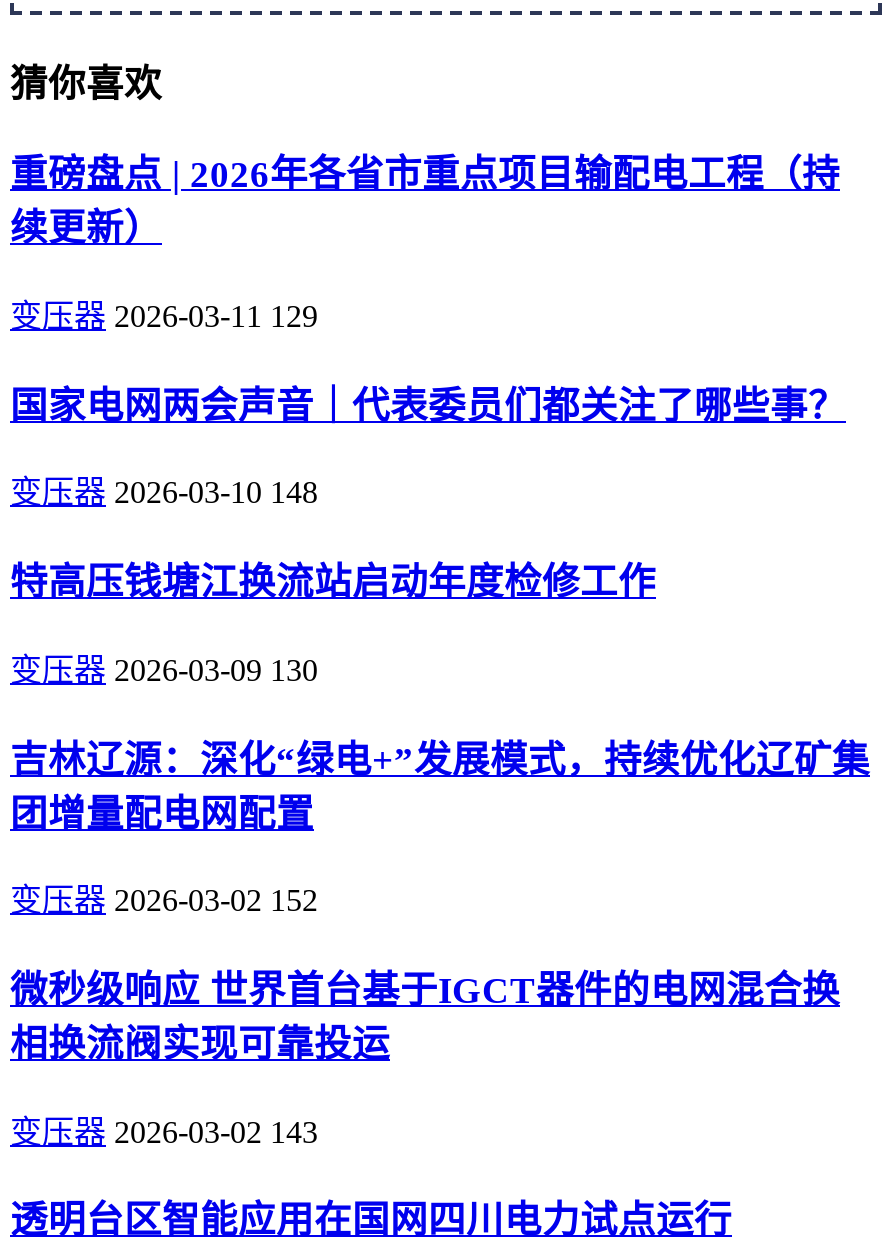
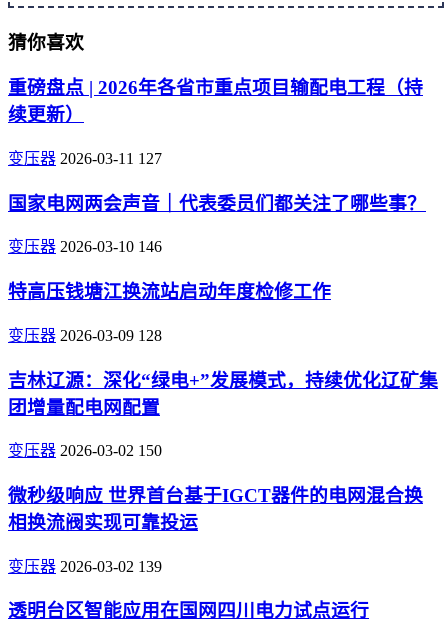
- 变压器 2026-03-11 129
+ 变压器 2026-03-11 127

- 变压器 2026-03-10 148
+ 变压器 2026-03-10 146

- 变压器 2026-03-09 130
+ 变压器 2026-03-09 128

- 变压器 2026-03-02 152
+ 变压器 2026-03-02 150

- 变压器 2026-03-02 143
+ 变压器 2026-03-02 139
